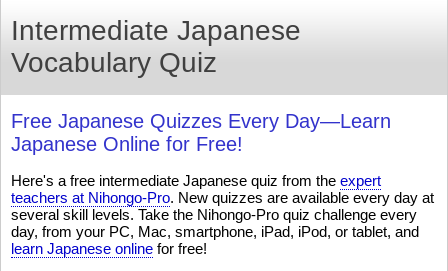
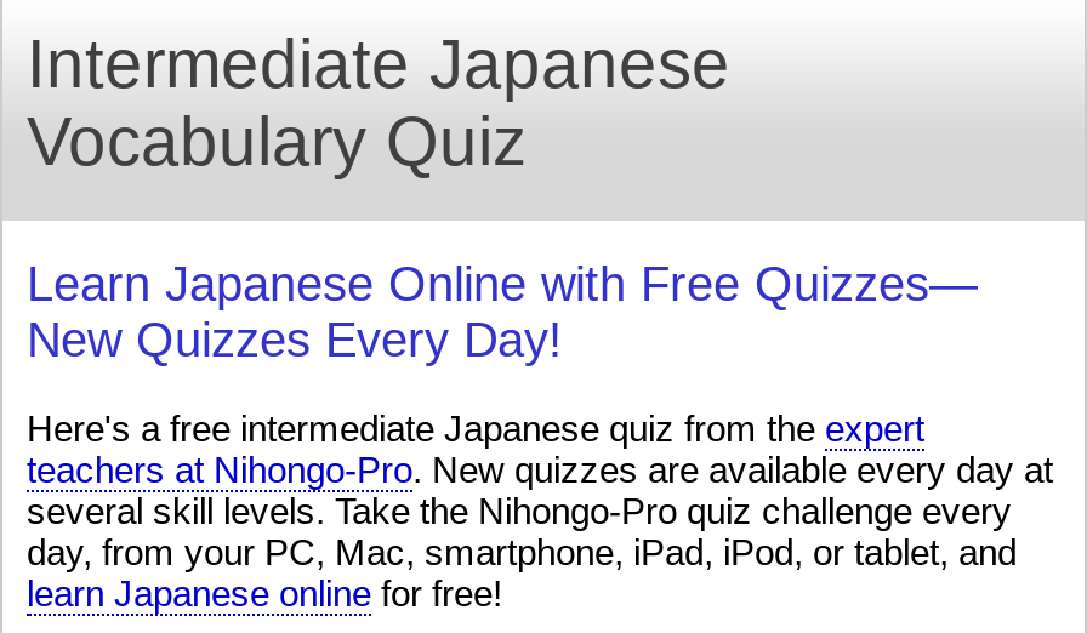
- Free Japanese Quizzes Every Day—Learn
- Japanese Online for Free!
+ Learn Japanese Online with Free Quizzes—
+ New Quizzes Every Day!
